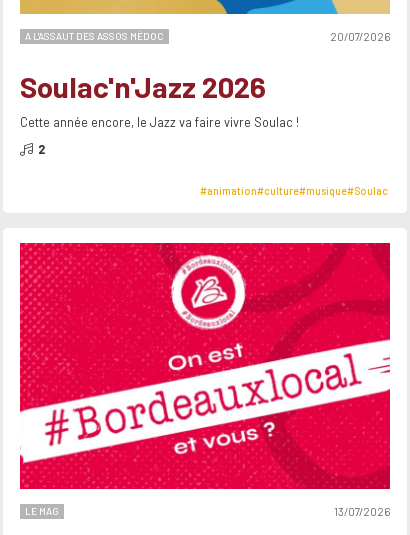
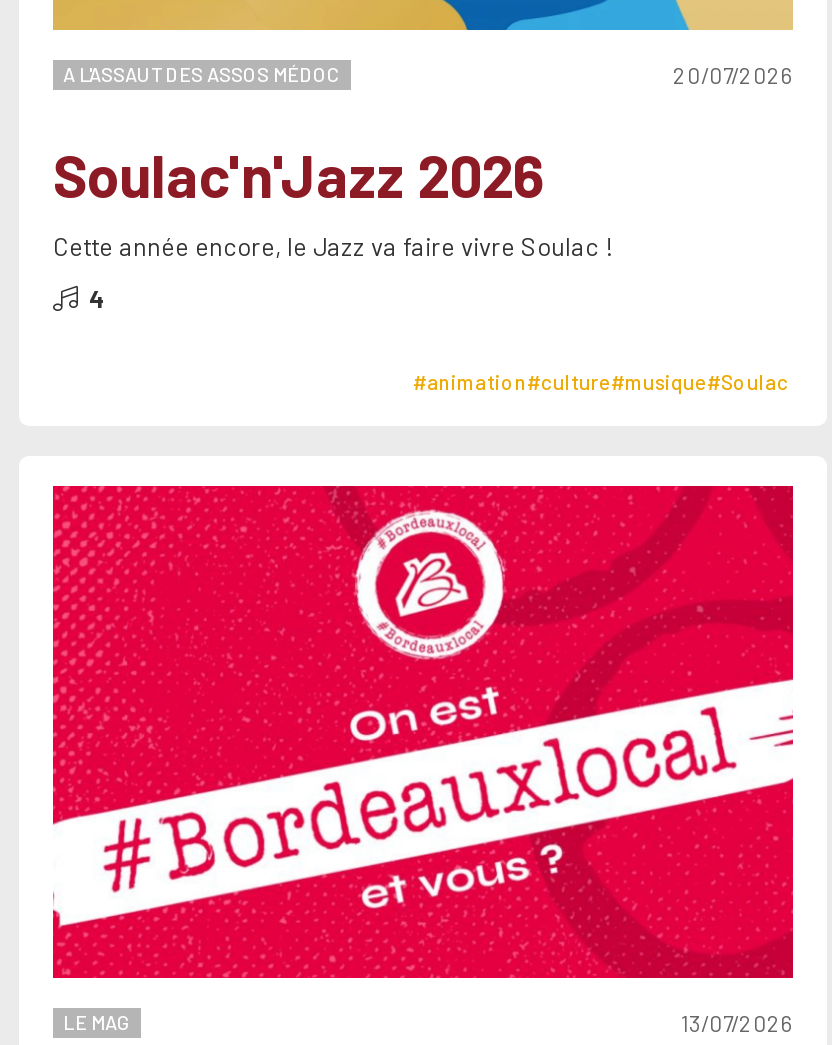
- 2
+ 4
